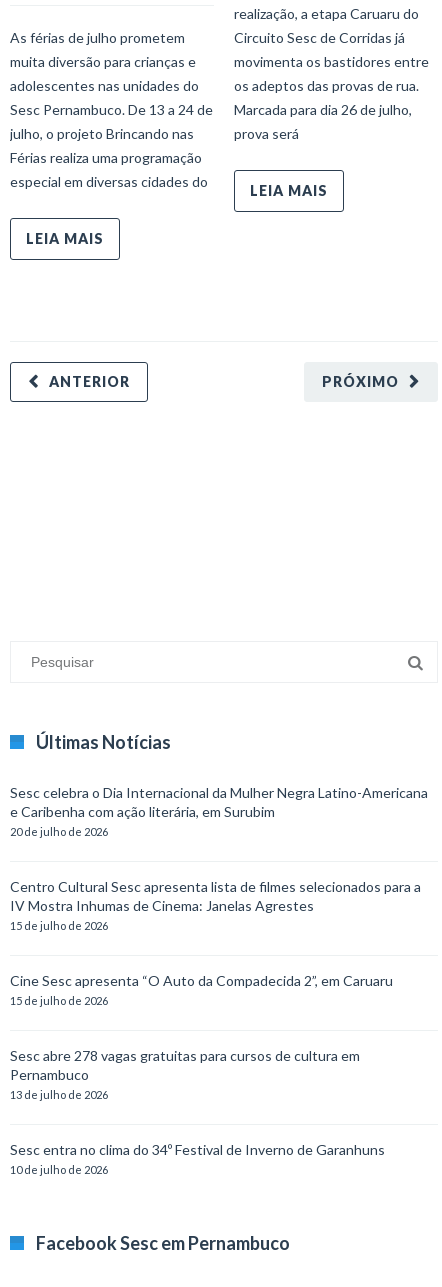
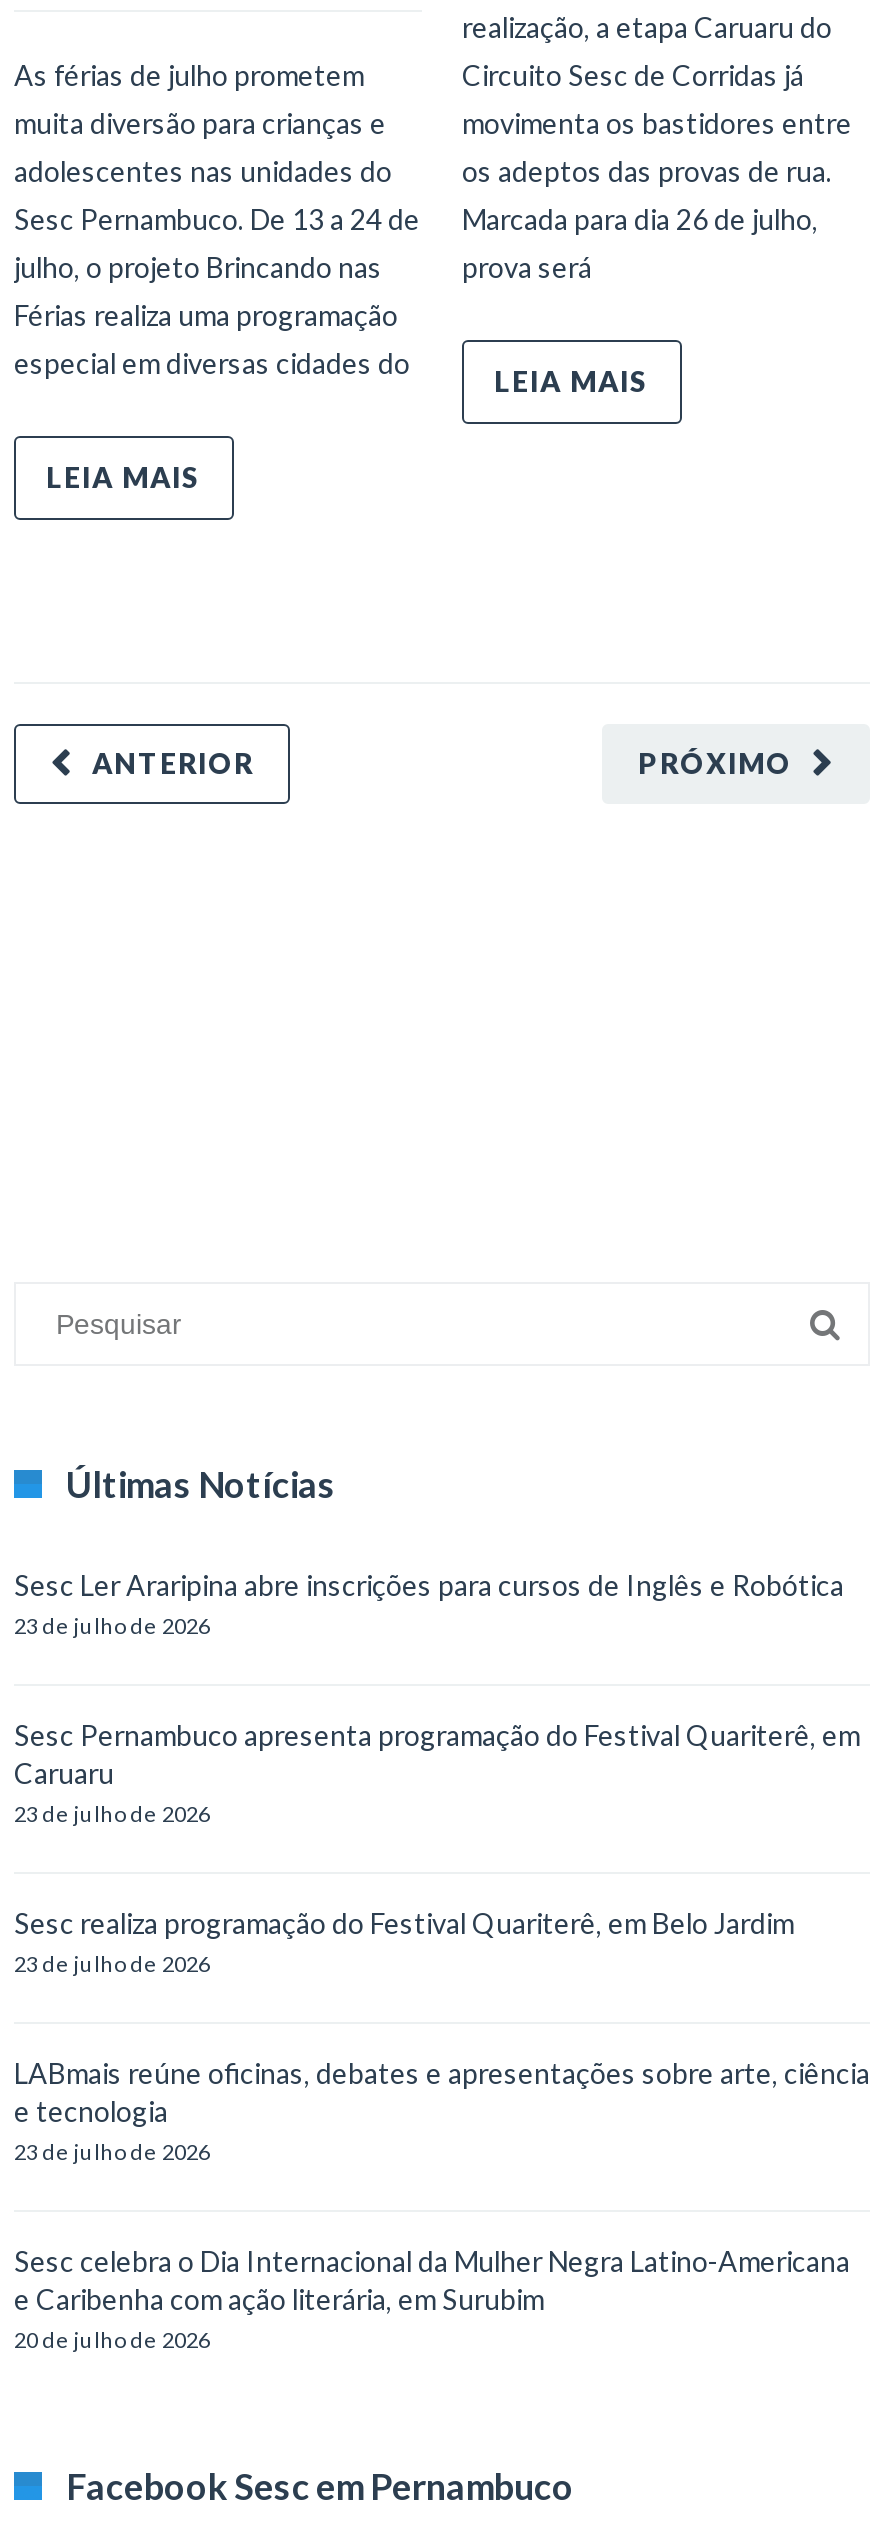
+ Sesc Ler Araripina abre inscrições para cursos de Inglês e Robótica
+ 23 de julho de 2026
+ Sesc Pernambuco apresenta programação do Festival Quariterê, em
+ Caruaru
+ 23 de julho de 2026
+ Sesc realiza programação do Festival Quariterê, em Belo Jardim
+ 23 de julho de 2026
+ LABmais reúne oficinas, debates e apresentações sobre arte, ciência
+ e tecnologia
+ 23 de julho de 2026

moved down: Sesc celebra o Dia Internacional da Mulher Negra Latino-Americana | e Caribenha com ação literária, em Surubim | 20 de julho de 2026

- Centro Cultural Sesc apresenta lista de filmes selecionados para a
- IV Mostra Inhumas de Cinema: Janelas Agrestes
- 15 de julho de 2026
- Cine Sesc apresenta “O Auto da Compadecida 2”, em Caruaru
- 15 de julho de 2026
- Sesc abre 278 vagas gratuitas para cursos de cultura em
- Pernambuco
- 13 de julho de 2026
- Sesc entra no clima do 34º Festival de Inverno de Garanhuns
- 10 de julho de 2026
